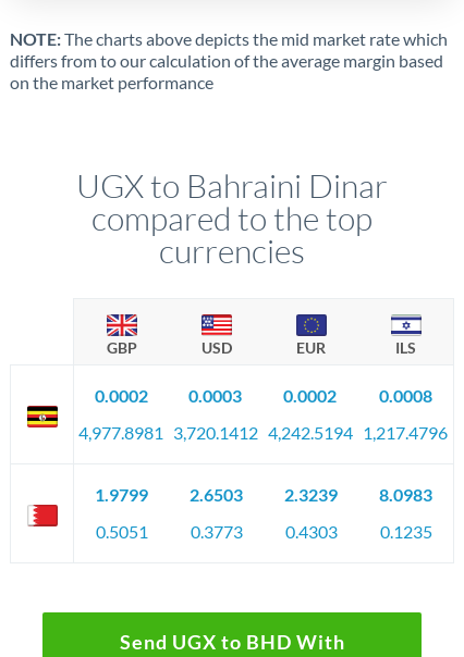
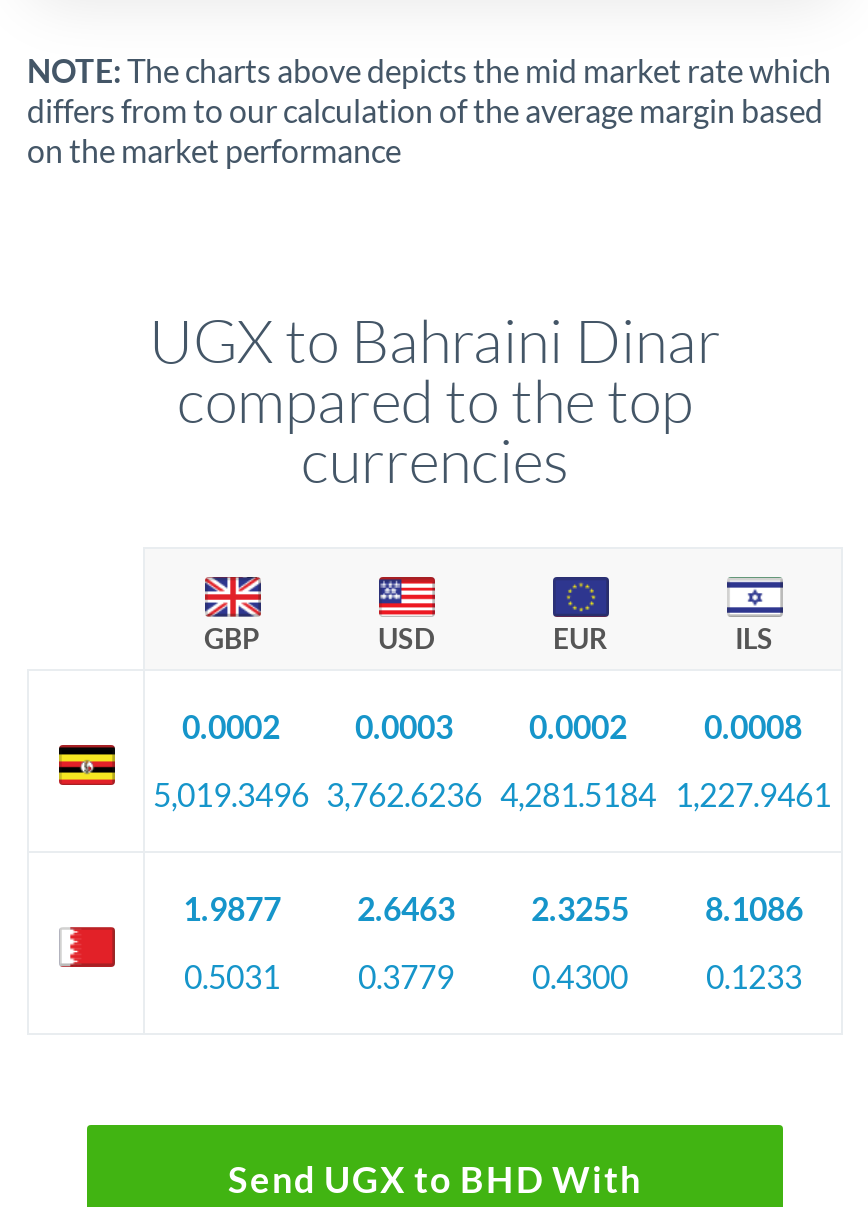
- 4,977.8981
+ 5,019.3496

- 3,720.1412
+ 3,762.6236

- 4,242.5194
+ 4,281.5184

- 1,217.4796
+ 1,227.9461

- 1.9799
+ 1.9877

- 2.6503
+ 2.6463

- 2.3239
+ 2.3255

- 8.0983
+ 8.1086

- 0.5051
+ 0.5031

- 0.3773
+ 0.3779

- 0.4303
+ 0.4300

- 0.1235
+ 0.1233
